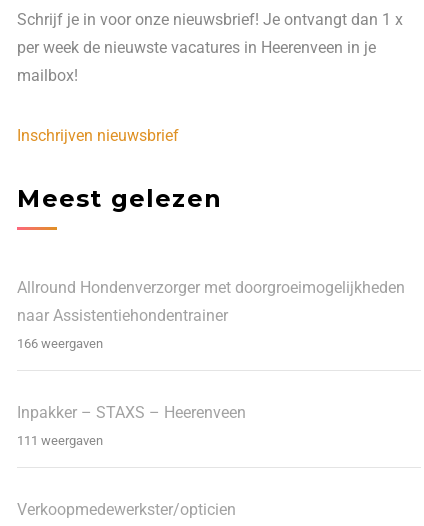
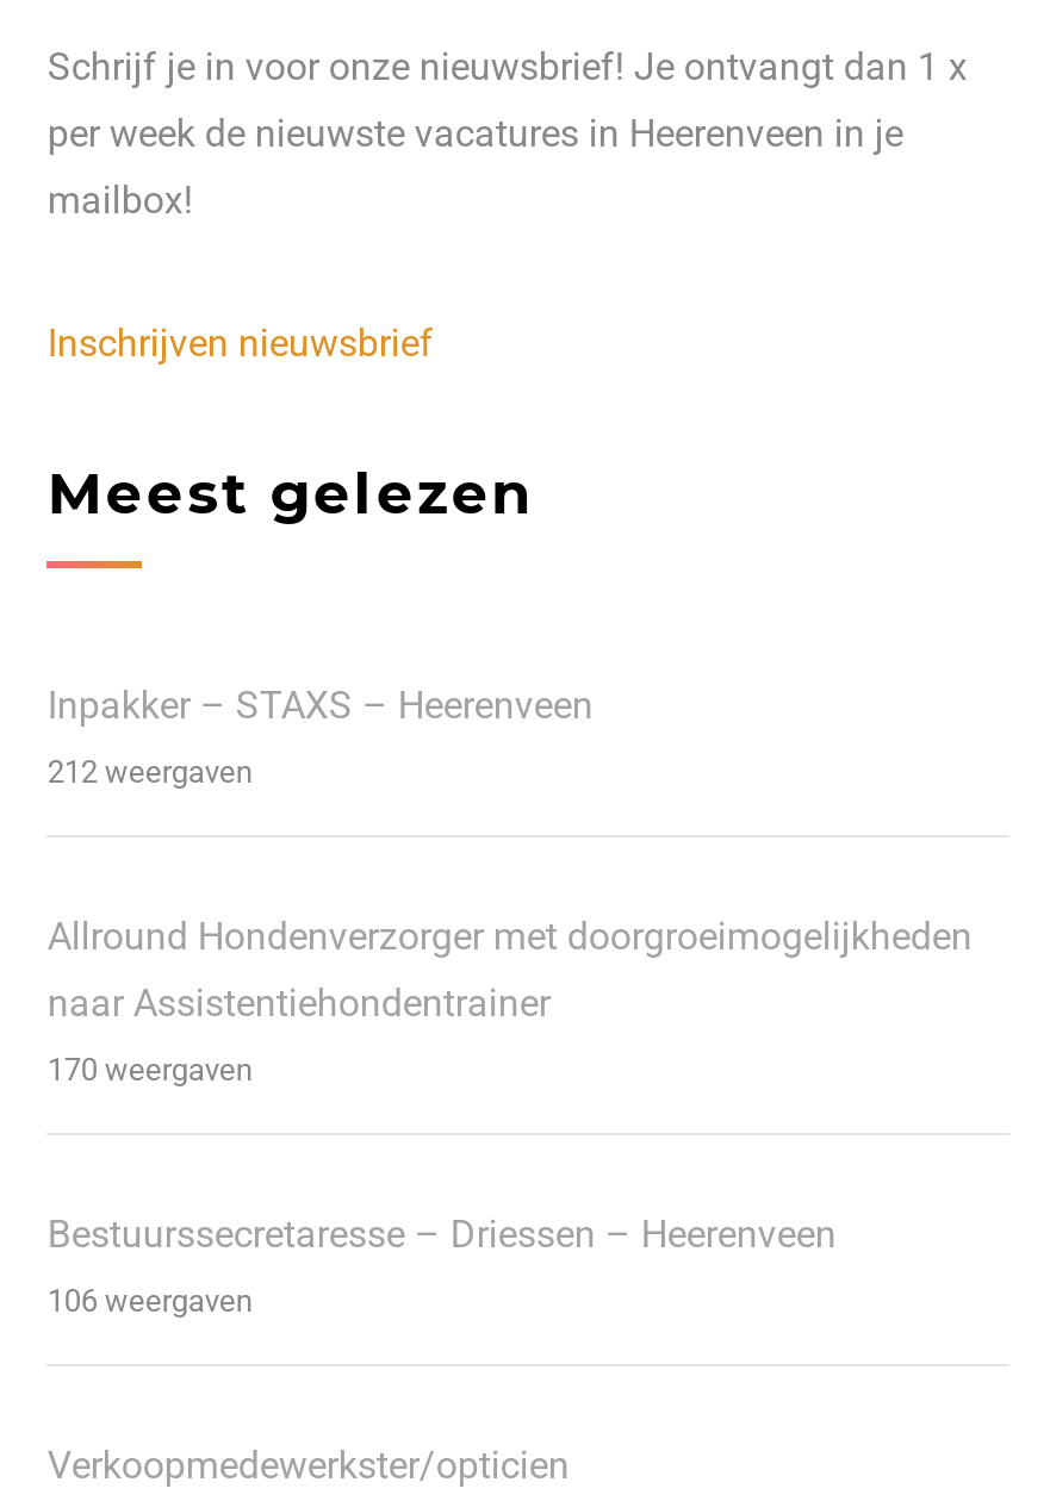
+ 212 weergaven

+ Bestuurssecretaresse – Driessen – Heerenveen

- 166 weergaven
+ 170 weergaven

moved up: Inpakker – STAXS – Heerenveen

- 111 weergaven
+ 106 weergaven
